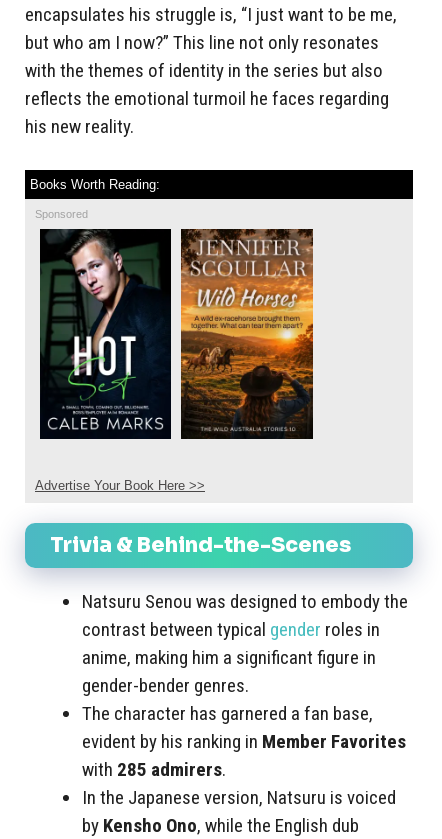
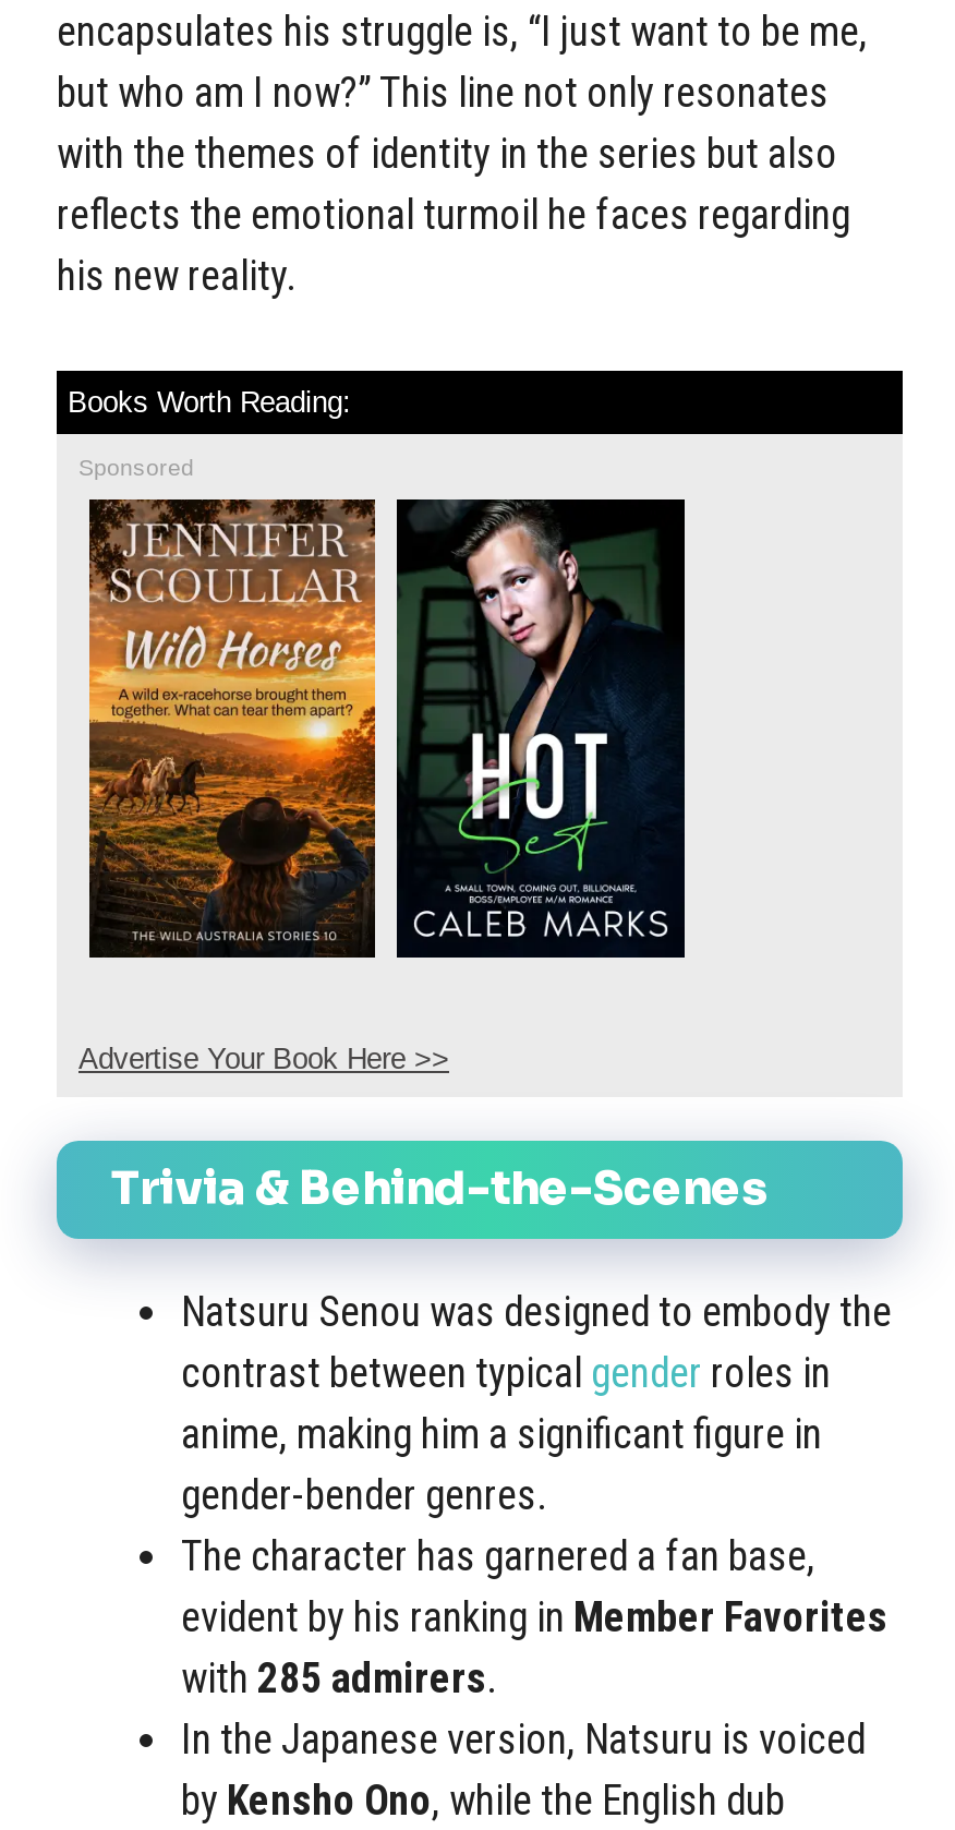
- [image]
+ [image]

- [image]
+ [image]
